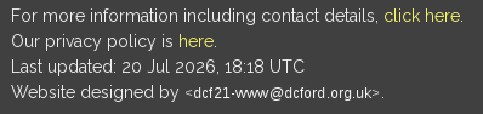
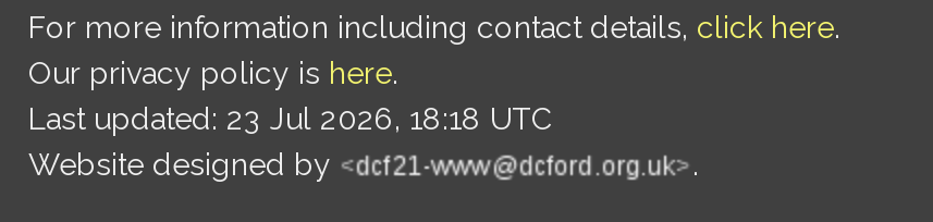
- Last updated: 20 Jul 2026, 18:18 UTC
+ Last updated: 23 Jul 2026, 18:18 UTC
